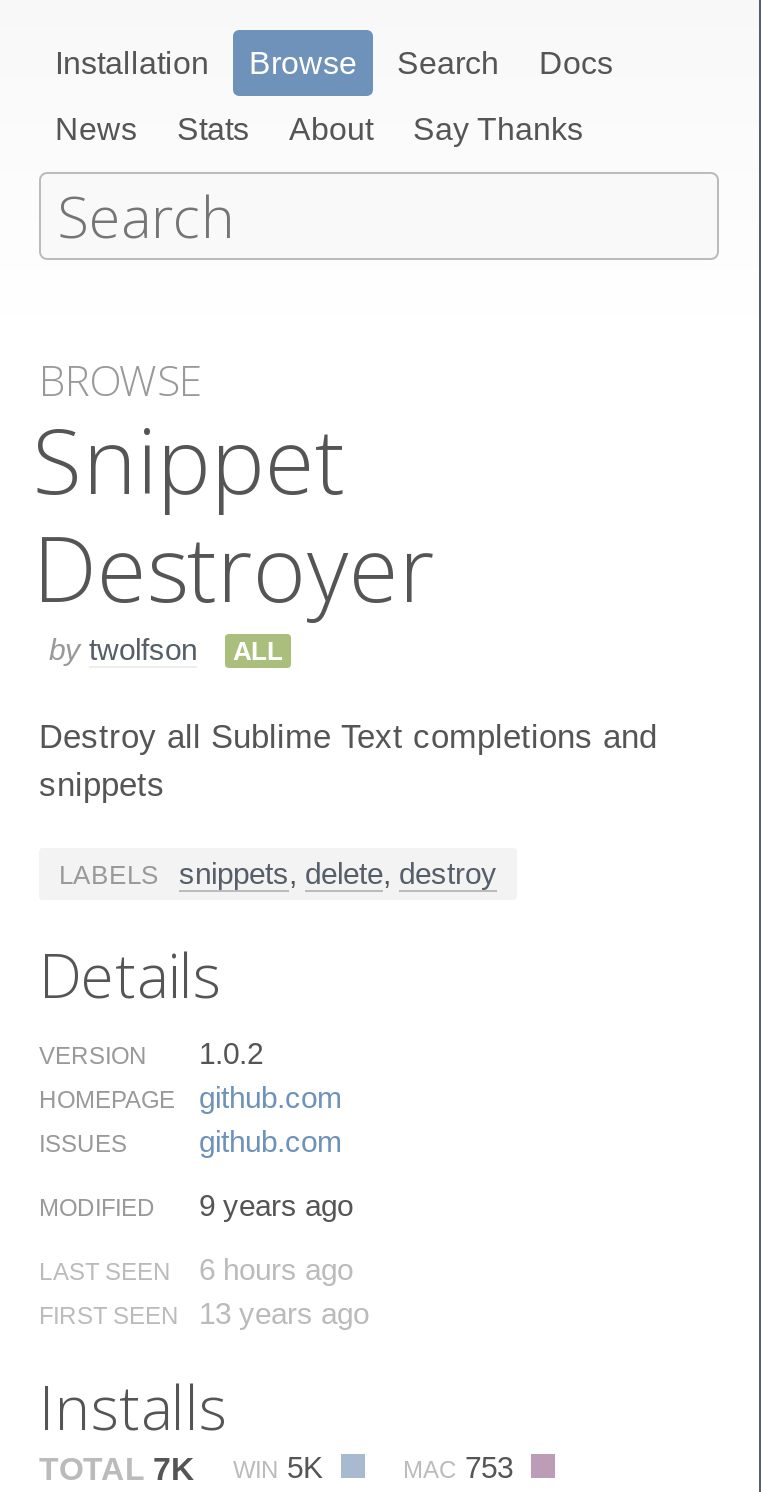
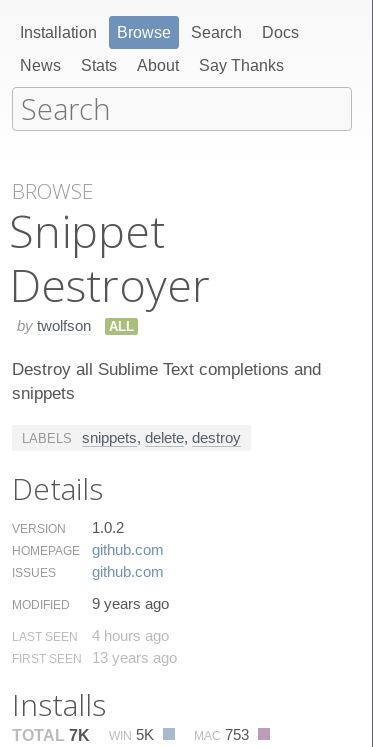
- LAST SEEN 6 hours ago
+ LAST SEEN 4 hours ago
